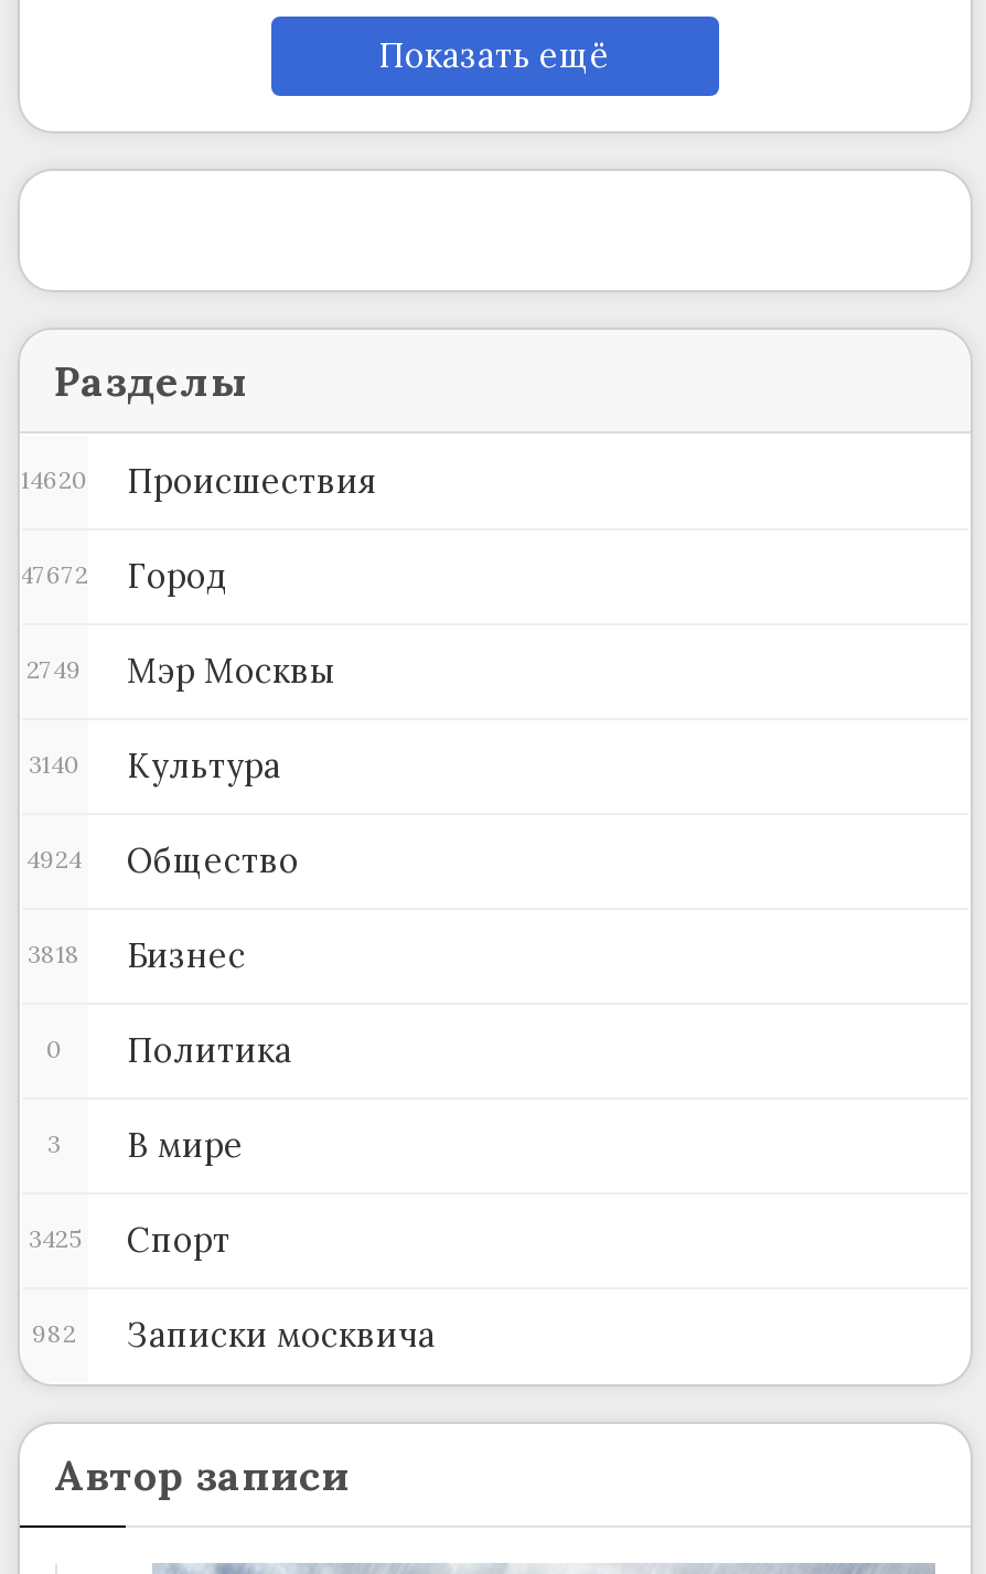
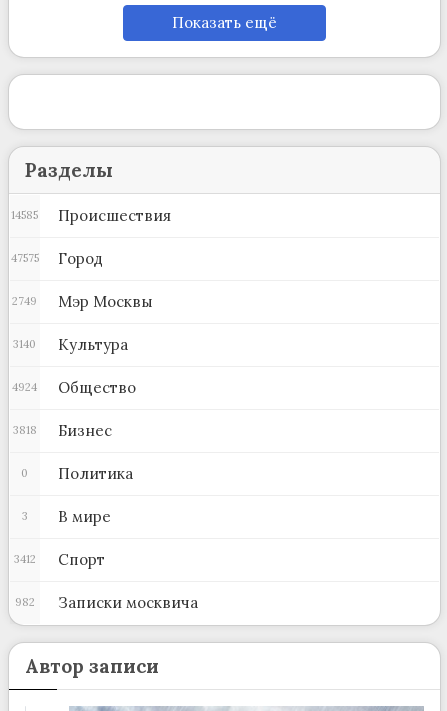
- 14620 Происшествия
+ 14585 Происшествия

- 47672 Город
+ 47575 Город

- 3425 Спорт
+ 3412 Спорт
